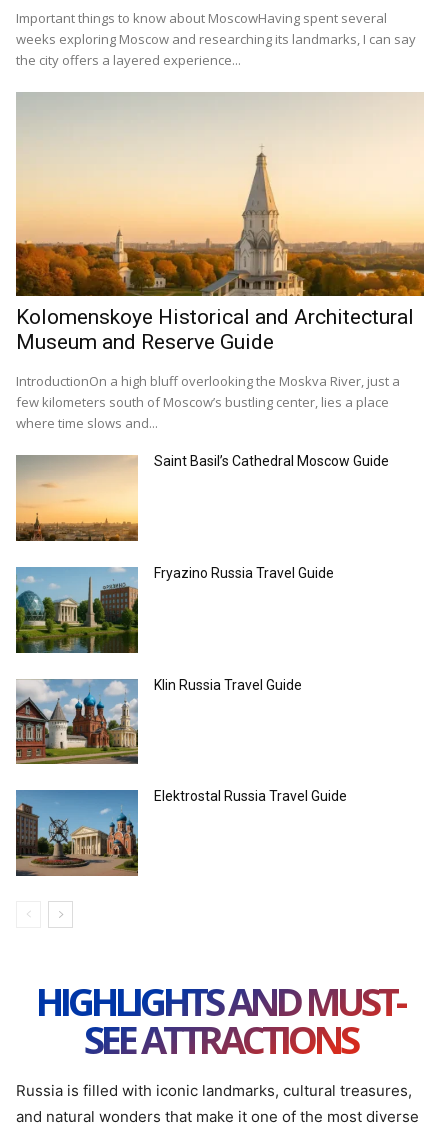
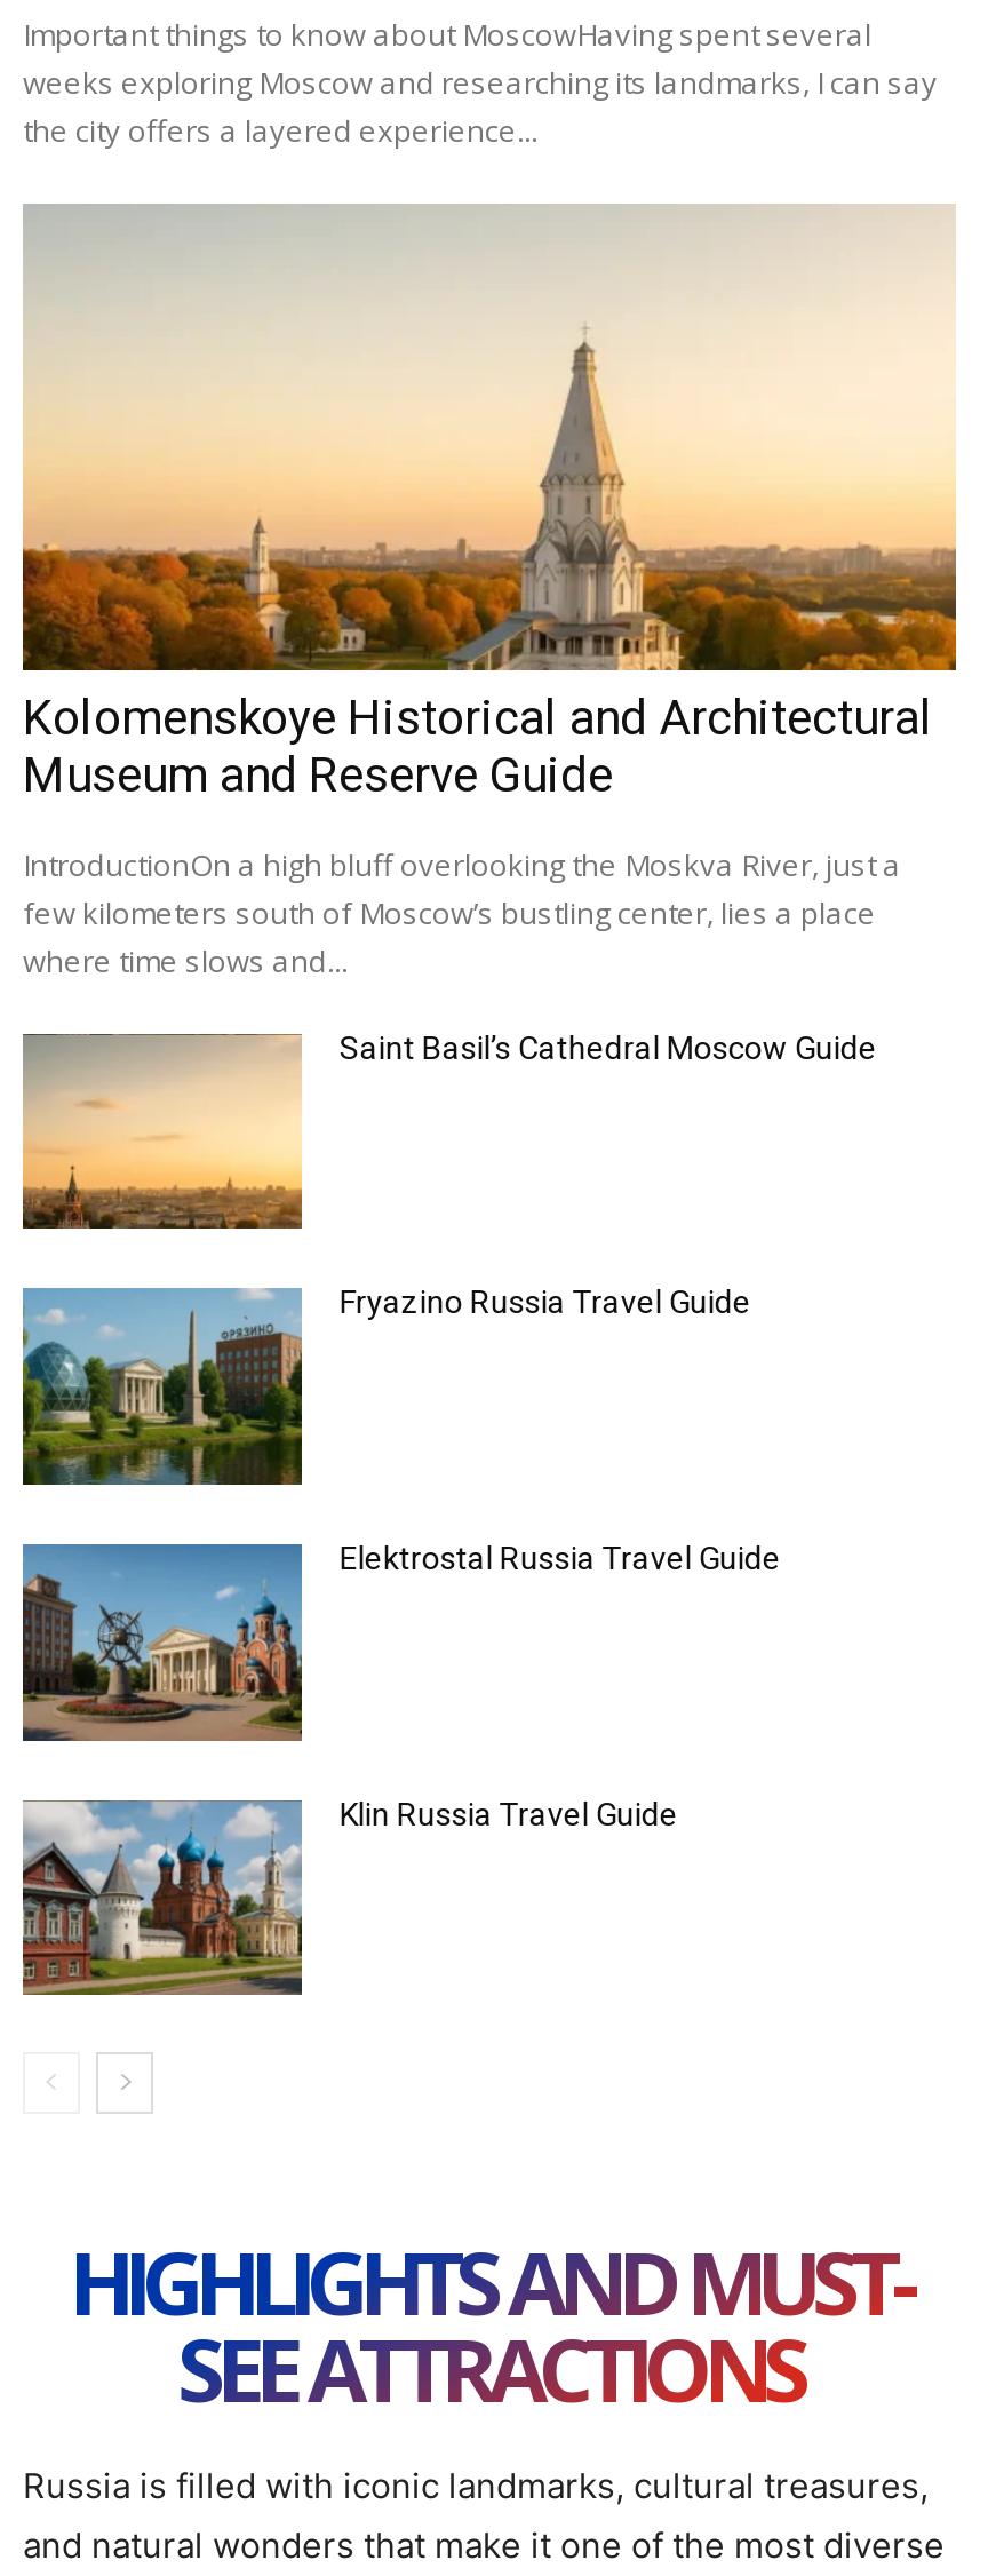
moved down: [image] | Klin Russia Travel Guide

moved up: [image] | Elektrostal Russia Travel Guide
